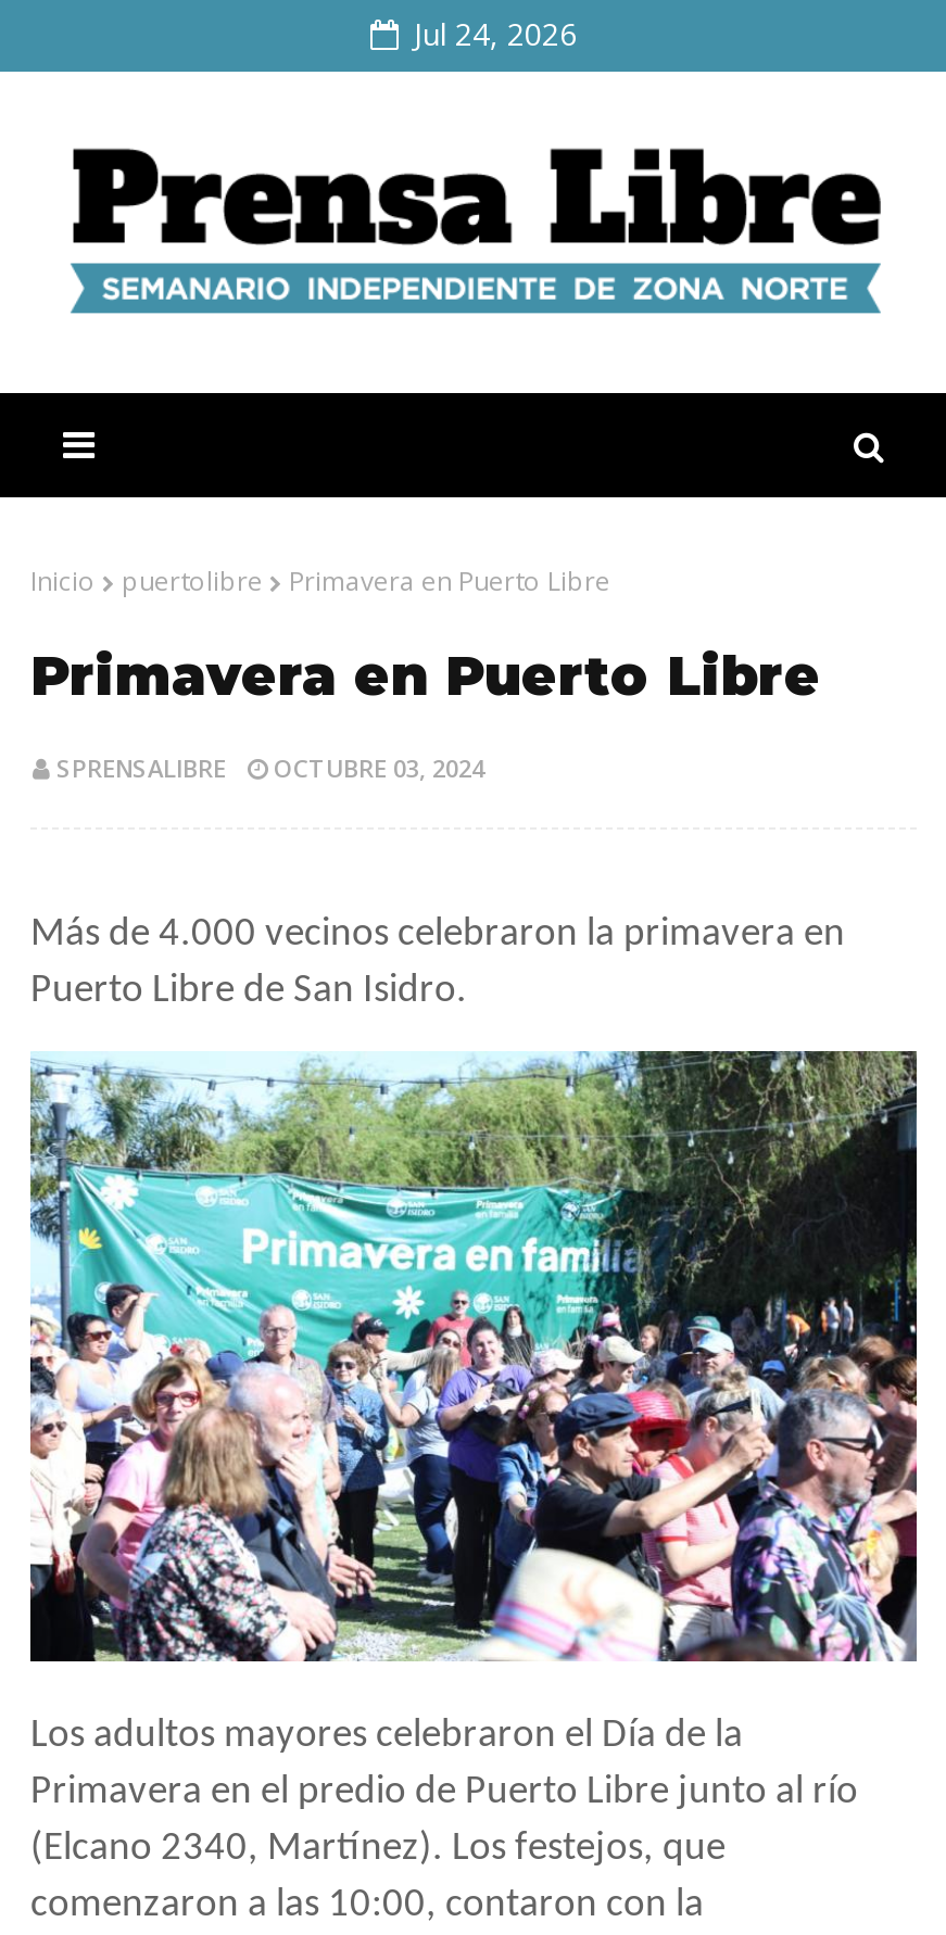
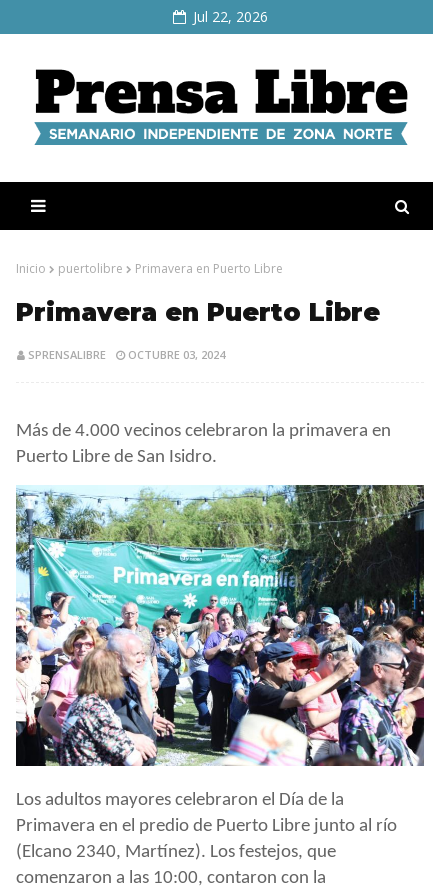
- Jul 24, 2026
+ Jul 22, 2026
